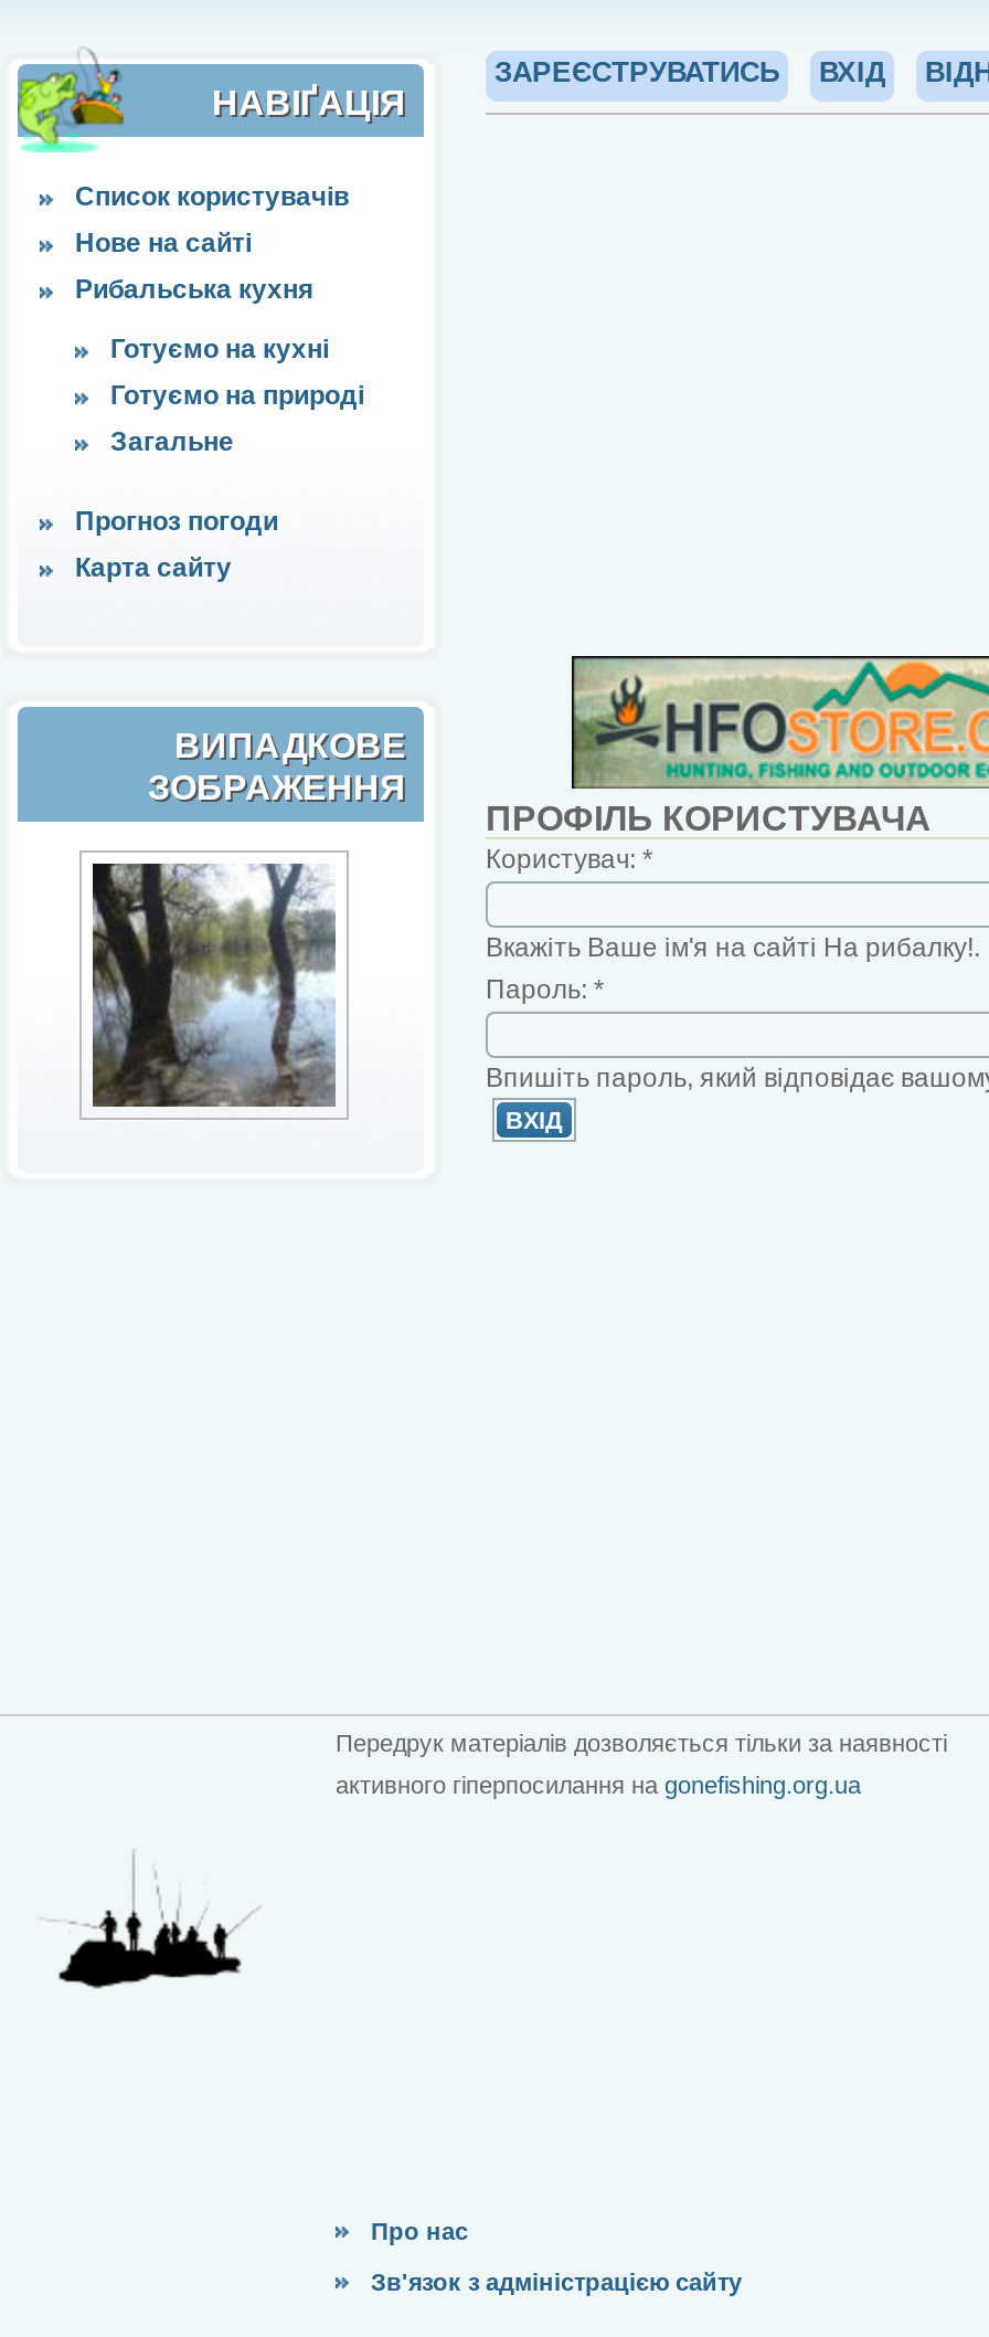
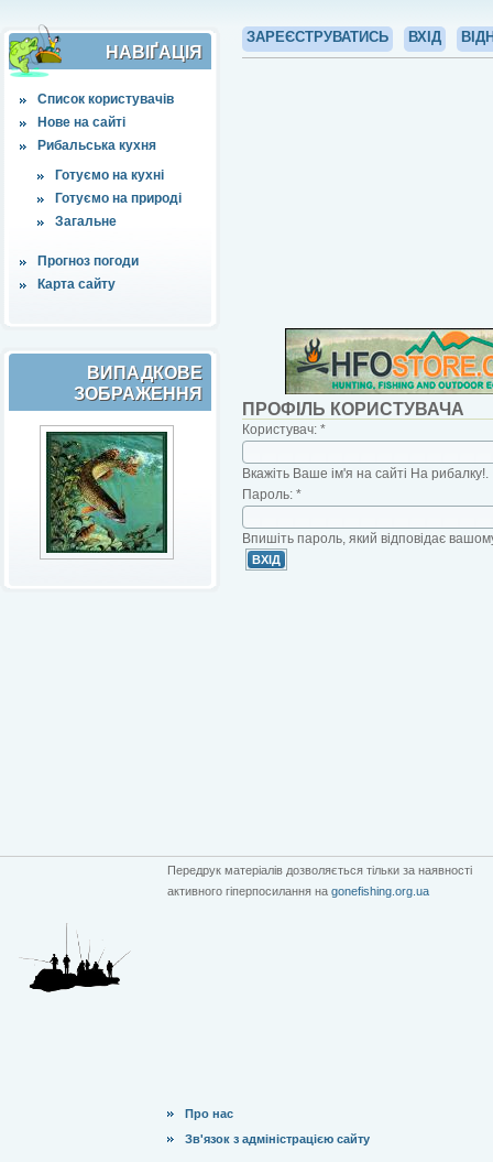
- [image]
+ [image]
